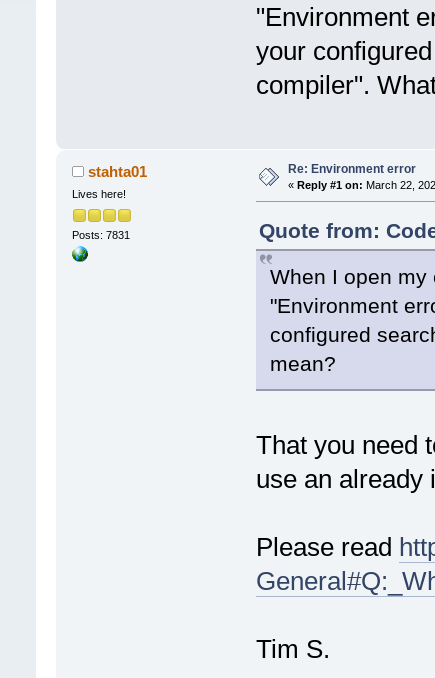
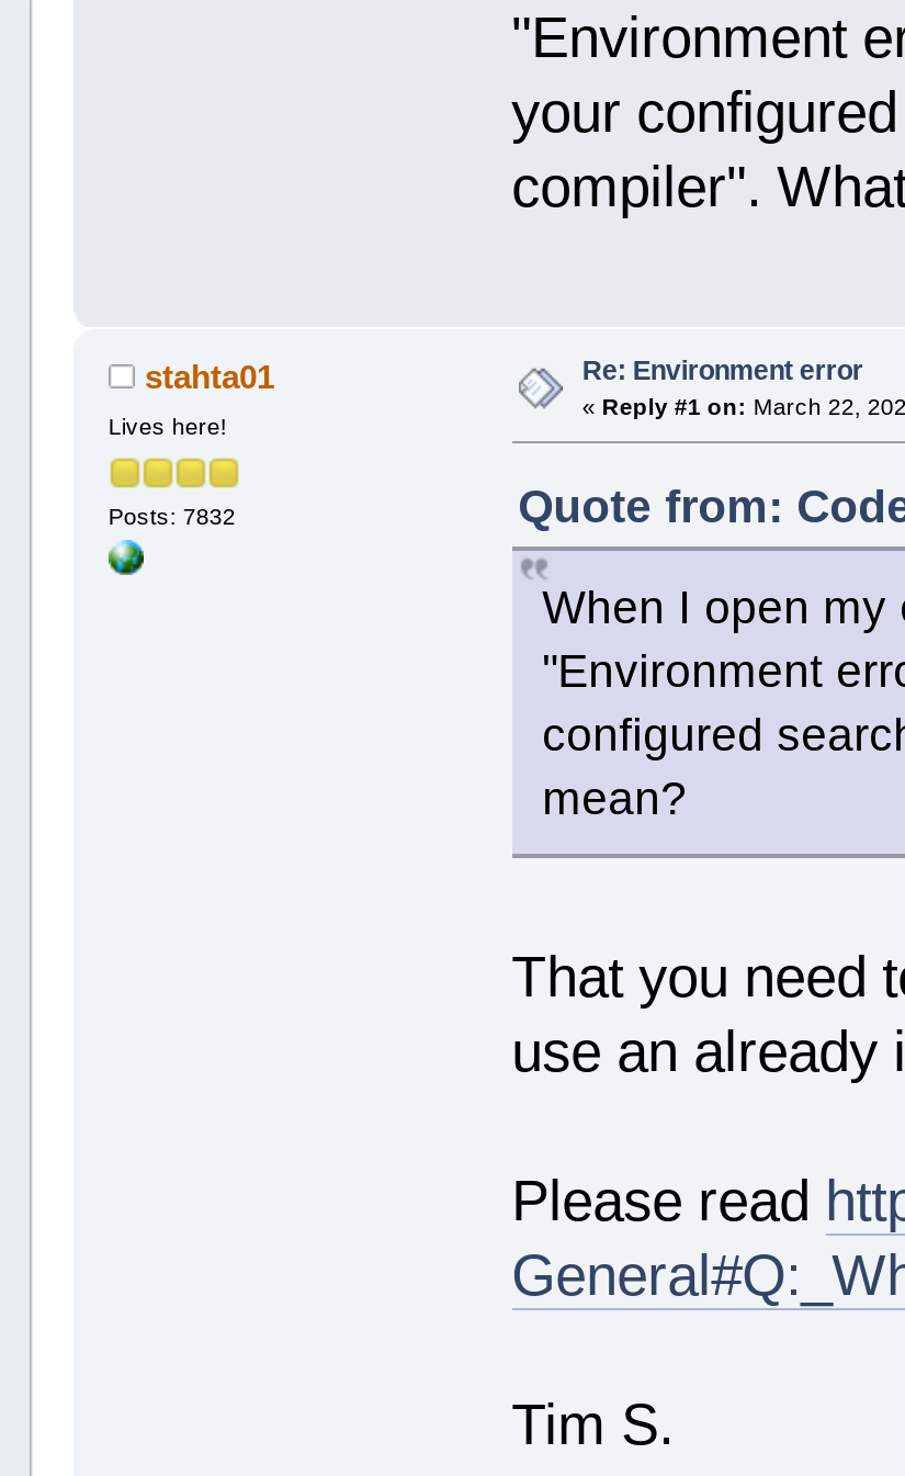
- Posts: 7831
+ Posts: 7832
